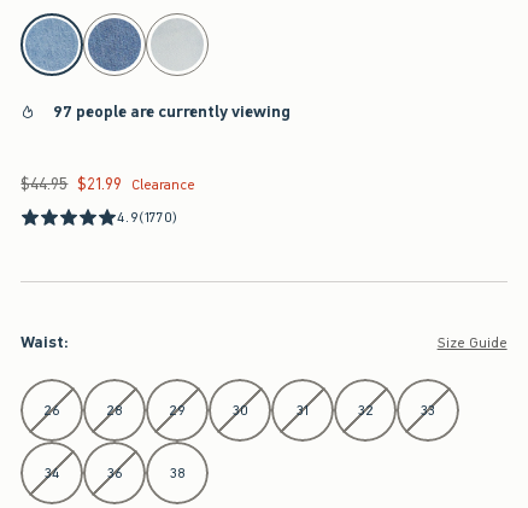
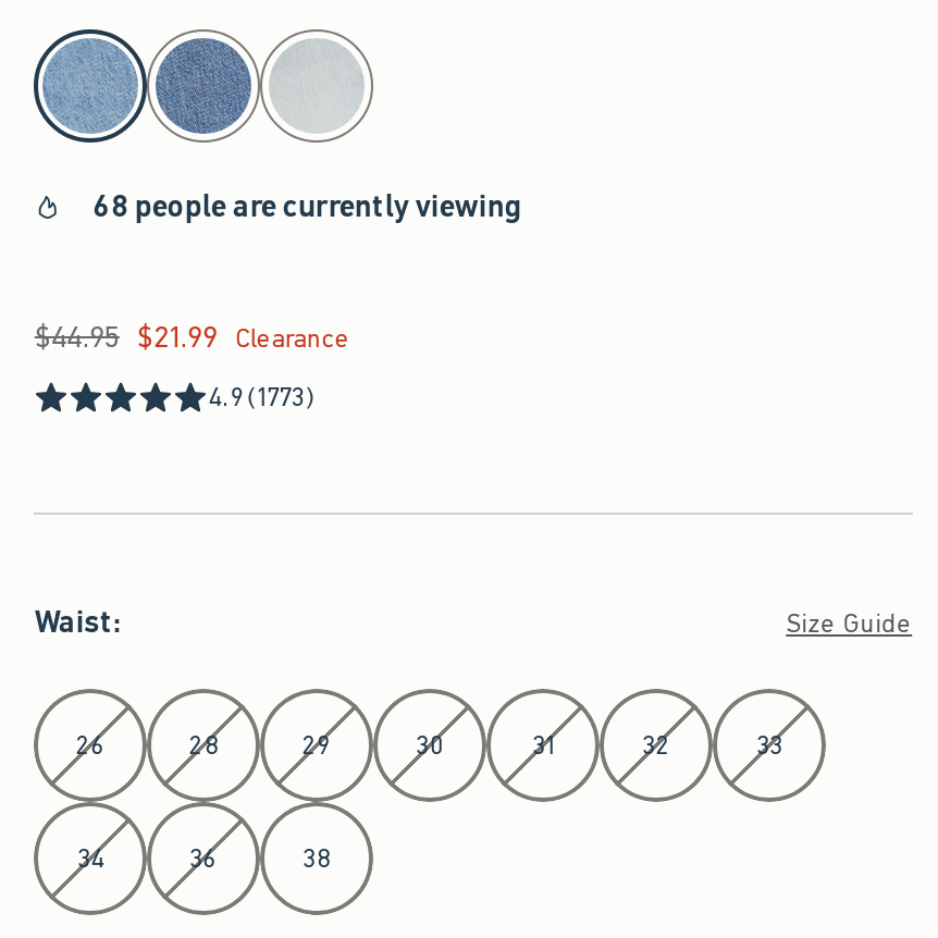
- 97 people are currently viewing
+ 68 people are currently viewing

- 4.9 (1770)
+ 4.9 (1773)
